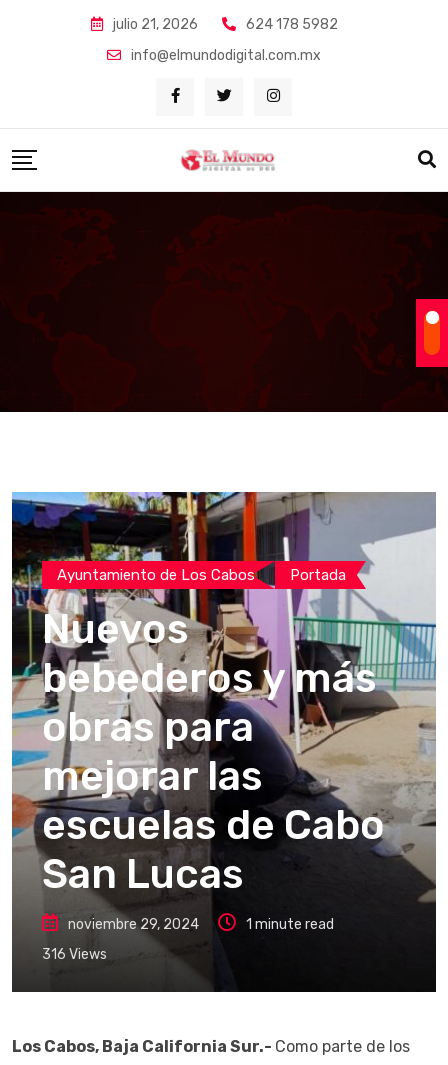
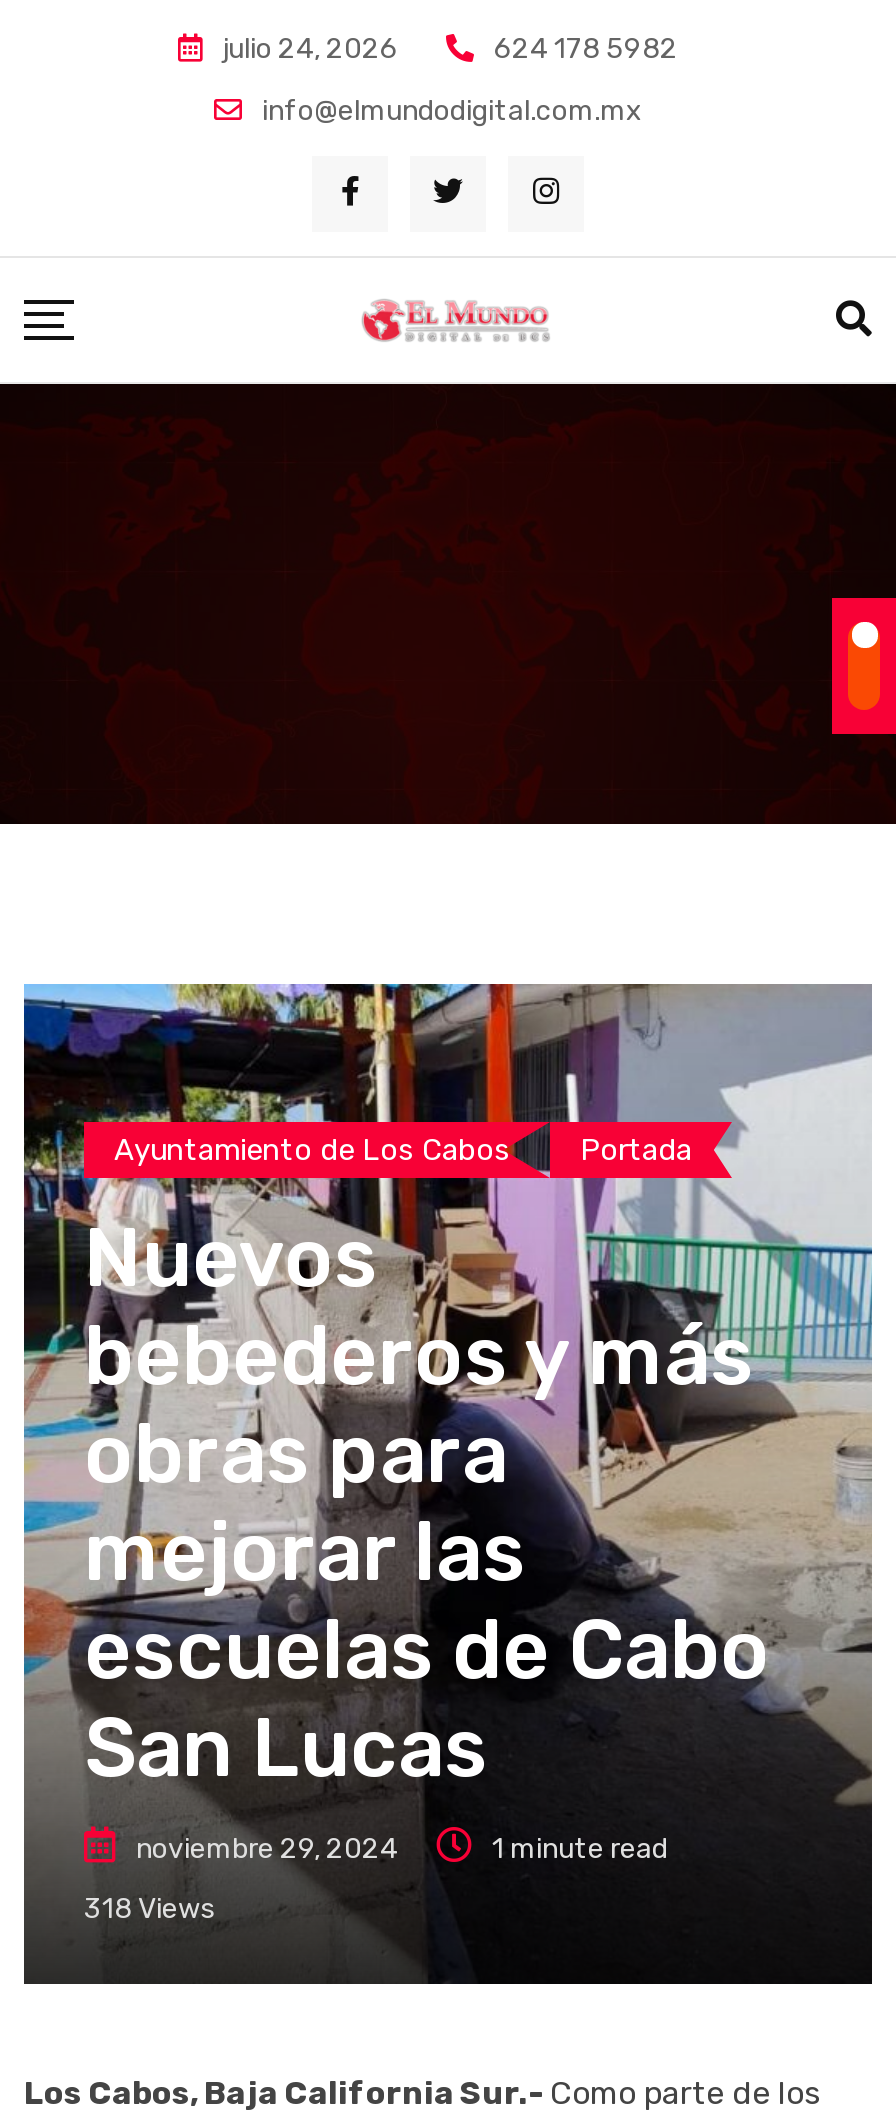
- julio 21, 2026
+ julio 24, 2026

- 316 Views
+ 318 Views
